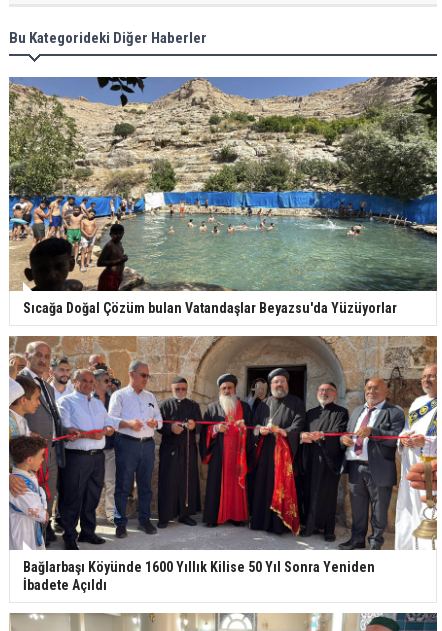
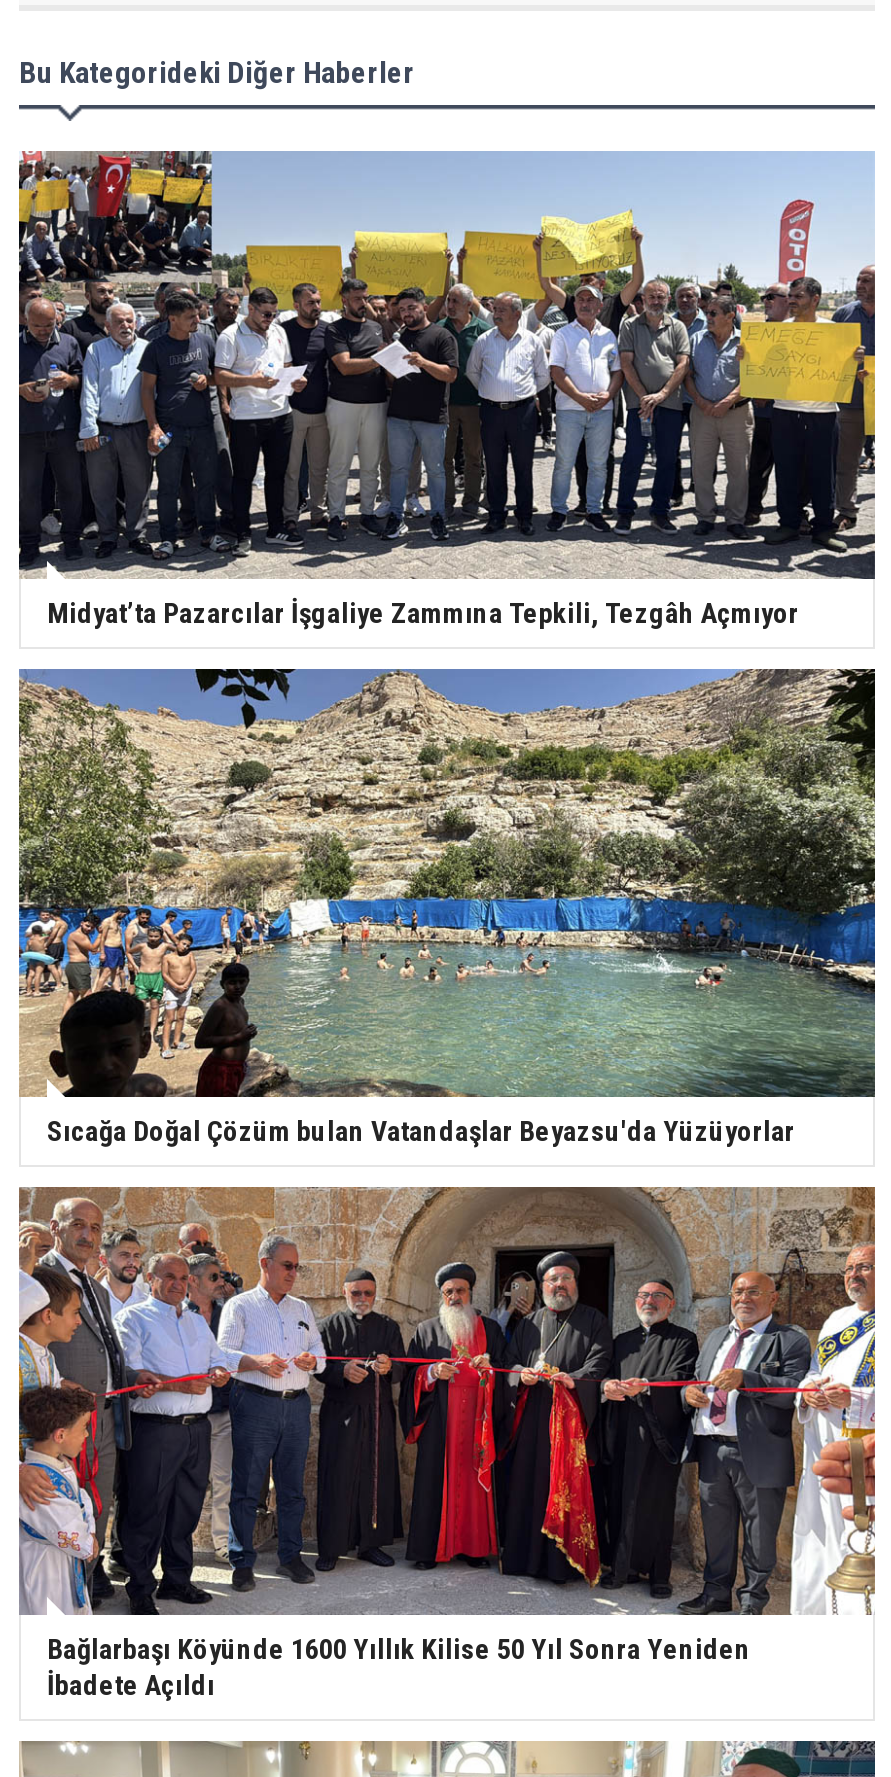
+ [image]
+ Midyat’ta Pazarcılar İşgaliye Zammına Tepkili, Tezgâh Açmıyor
